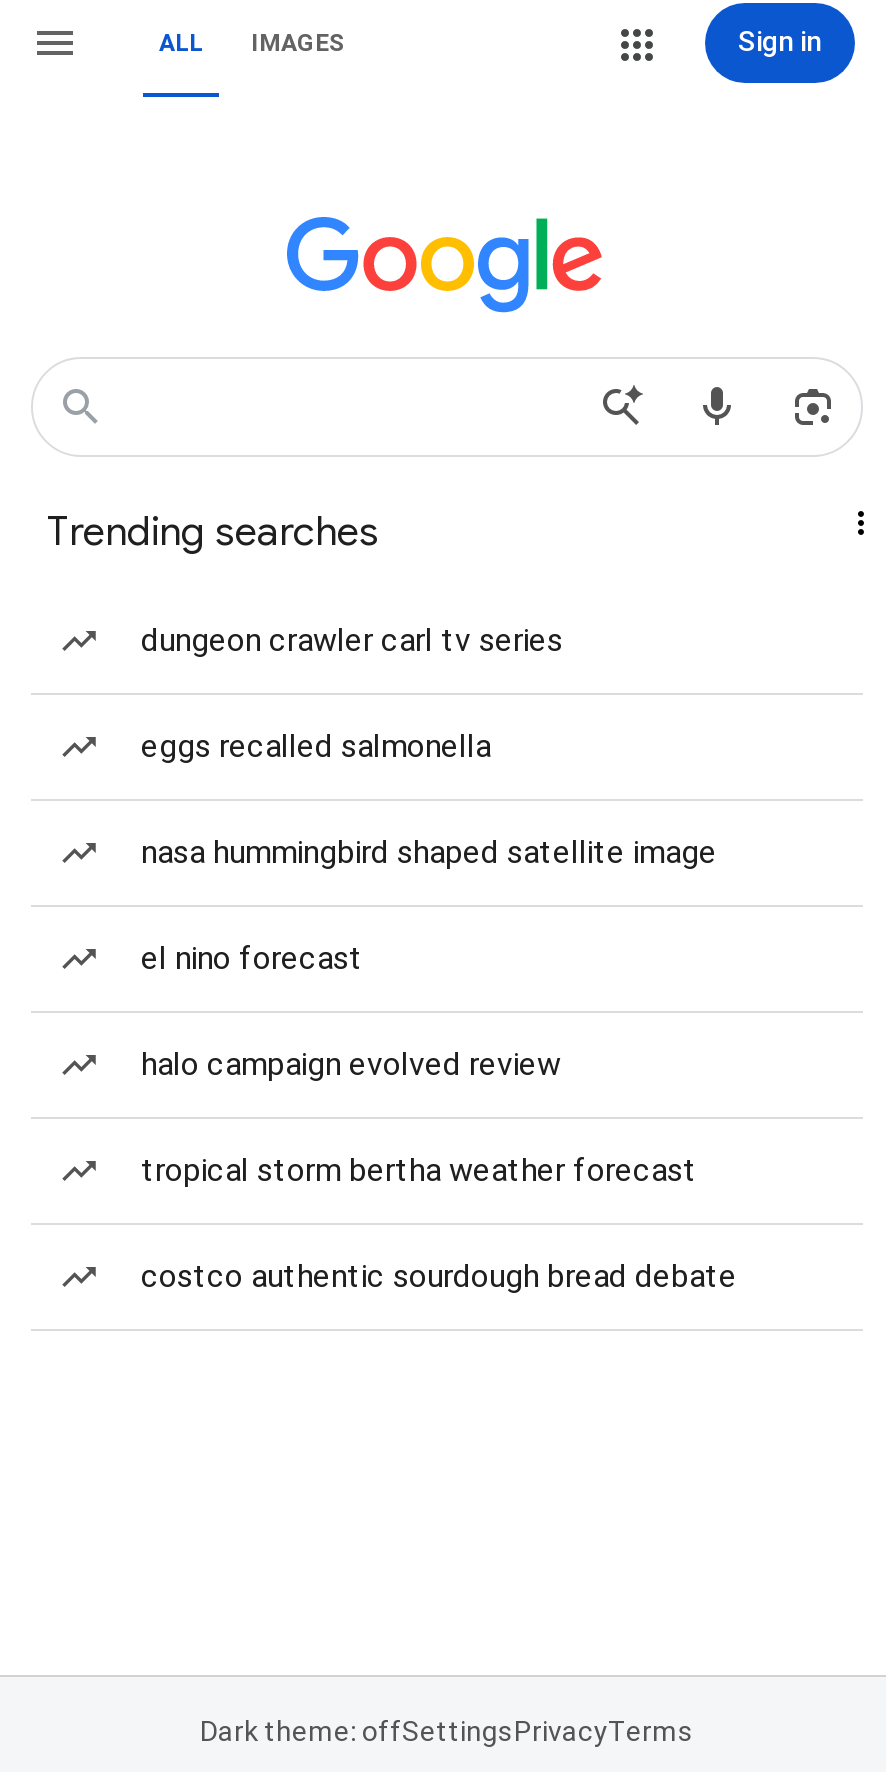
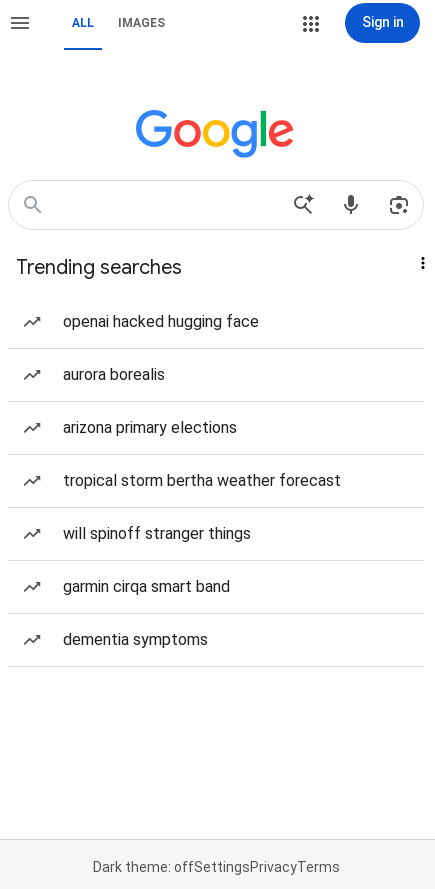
- dungeon crawler carl tv series
- eggs recalled salmonella
- nasa hummingbird shaped satellite image
- el nino forecast
- halo campaign evolved review
+ openai hacked hugging face
+ aurora borealis
+ arizona primary elections

moved up: tropical storm bertha weather forecast

- costco authentic sourdough bread debate
+ will spinoff stranger things
+ garmin cirqa smart band
+ dementia symptoms
